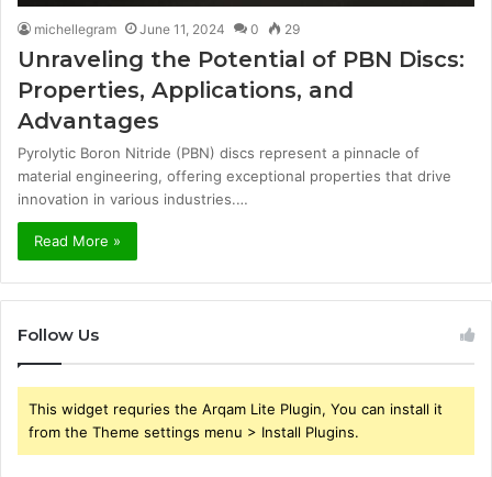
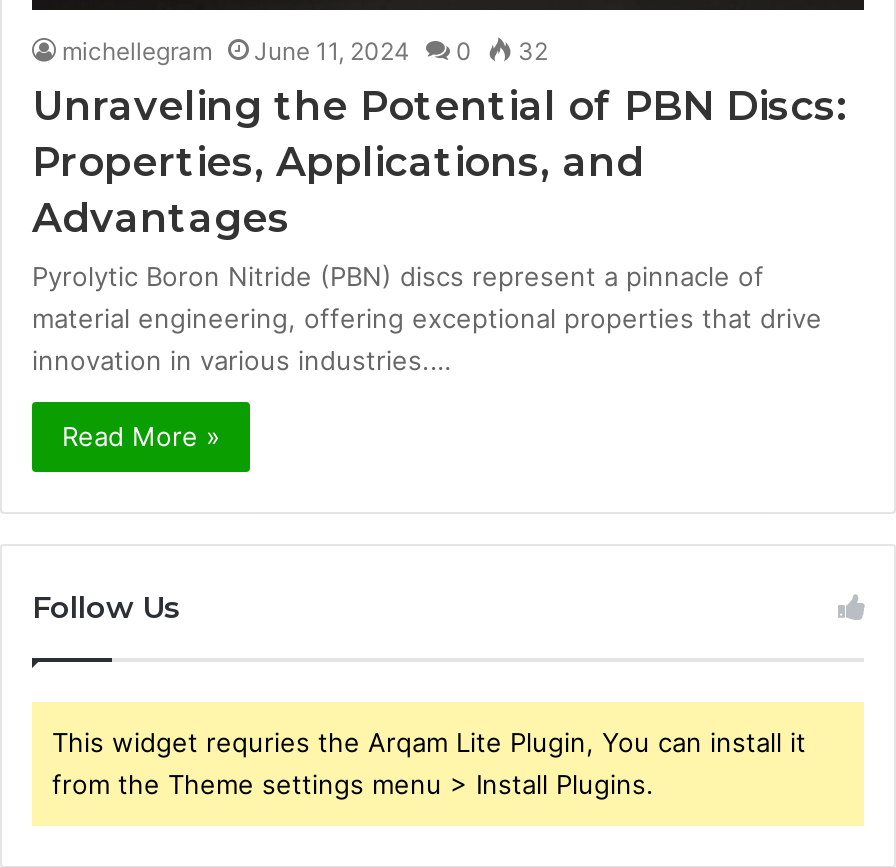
- michellegram June 11, 2024 0 29
+ michellegram June 11, 2024 0 32
